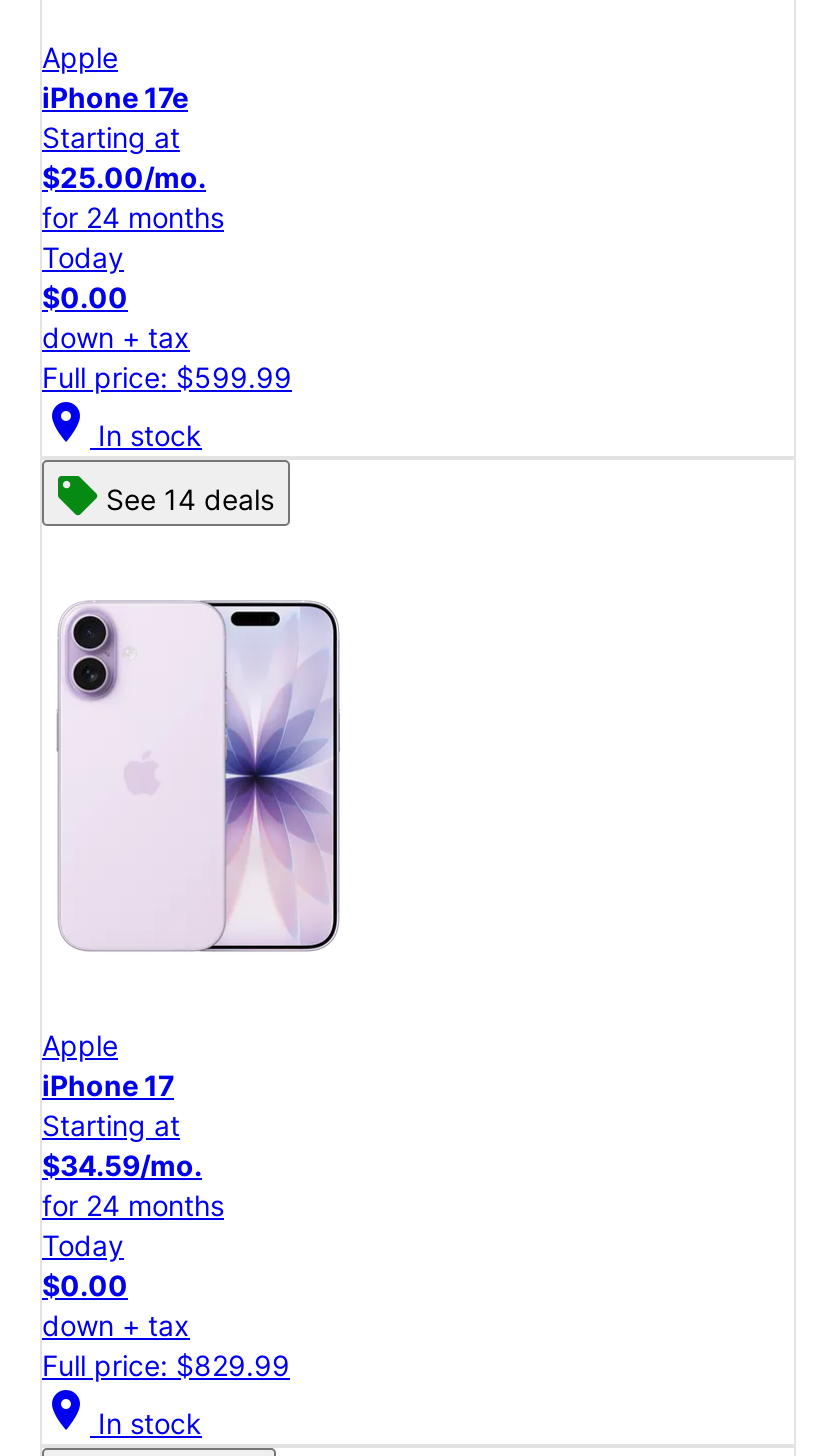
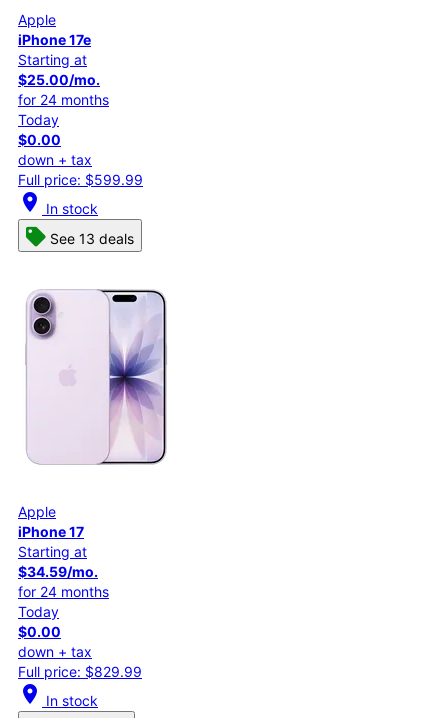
- See 14 deals
+ See 13 deals
